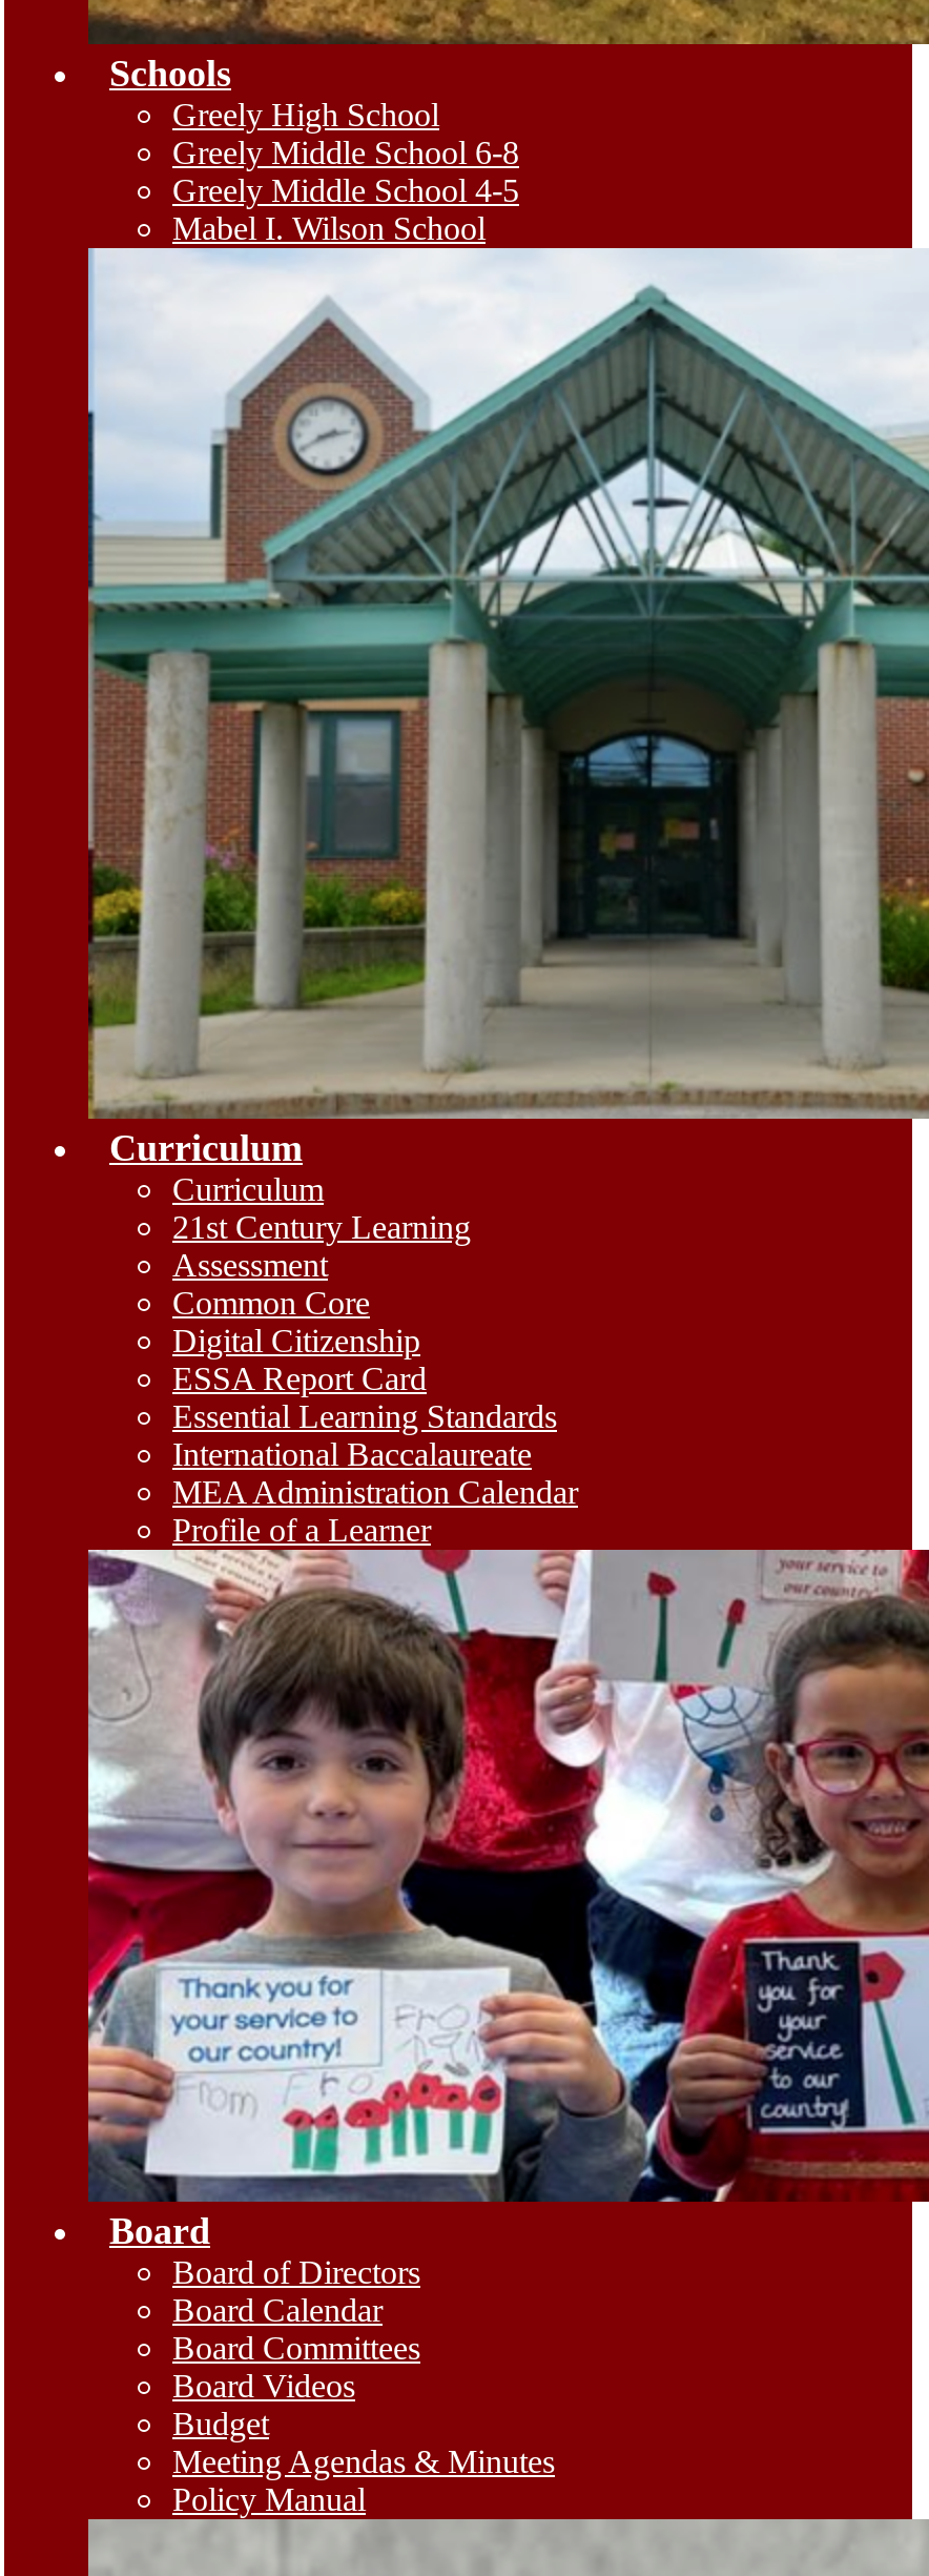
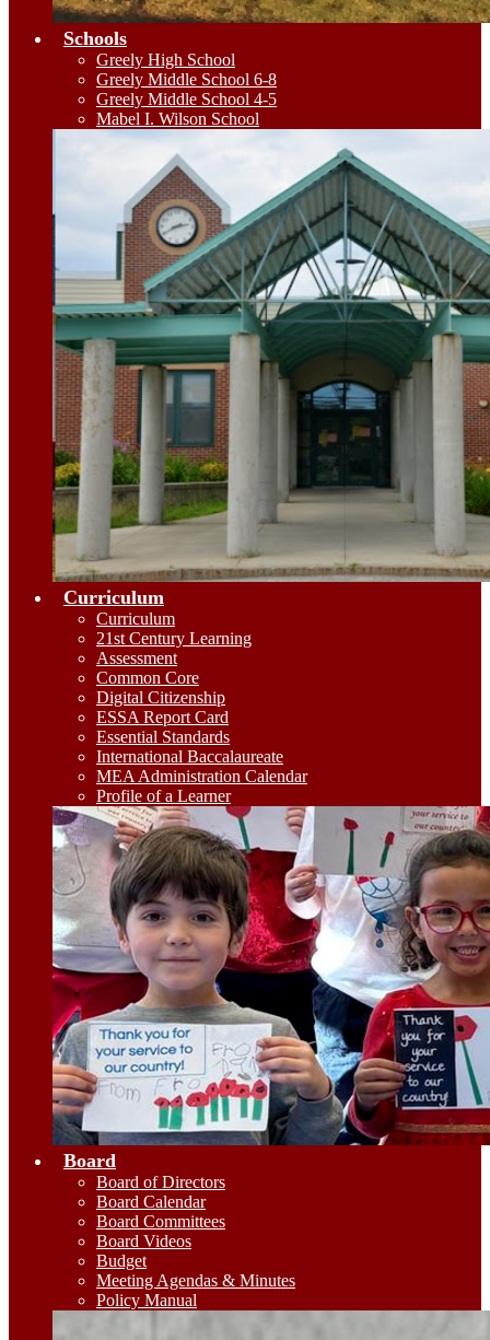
- Essential Learning Standards
+ Essential Standards
